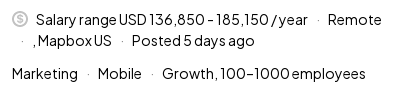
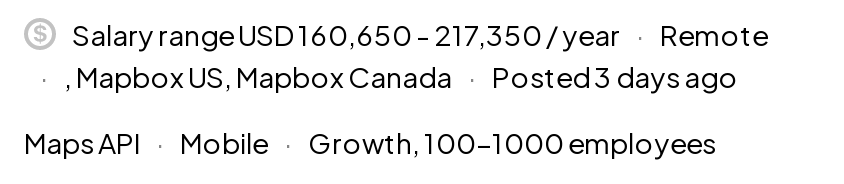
- Salary range USD 136,850 - 185,150 / year
+ Salary range USD 160,650 - 217,350 / year

- , Mapbox US
- Posted 5 days ago
+ , Mapbox US, Mapbox Canada
+ Posted 3 days ago

- Marketing
+ Maps API
